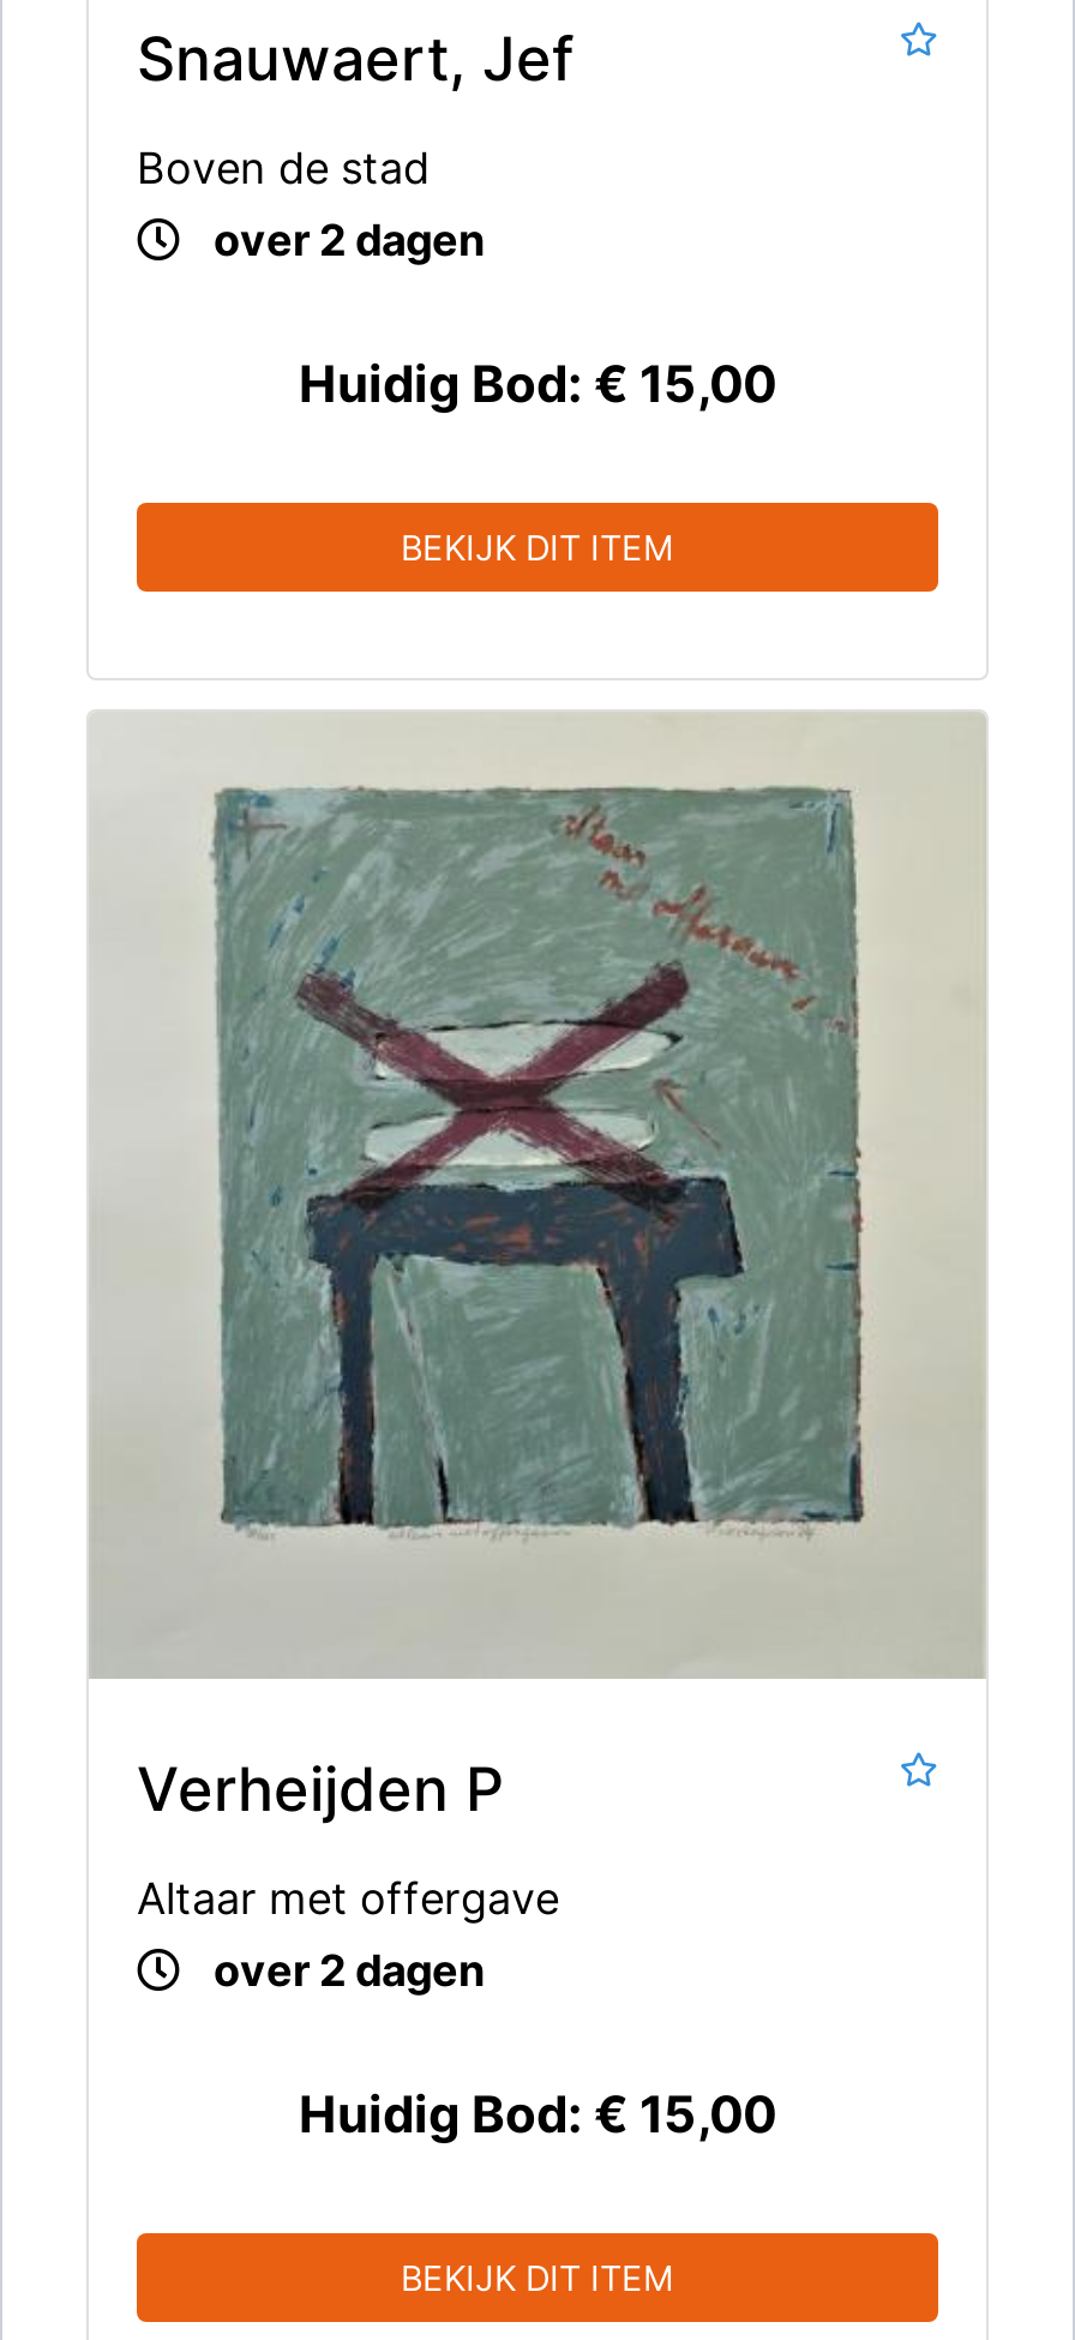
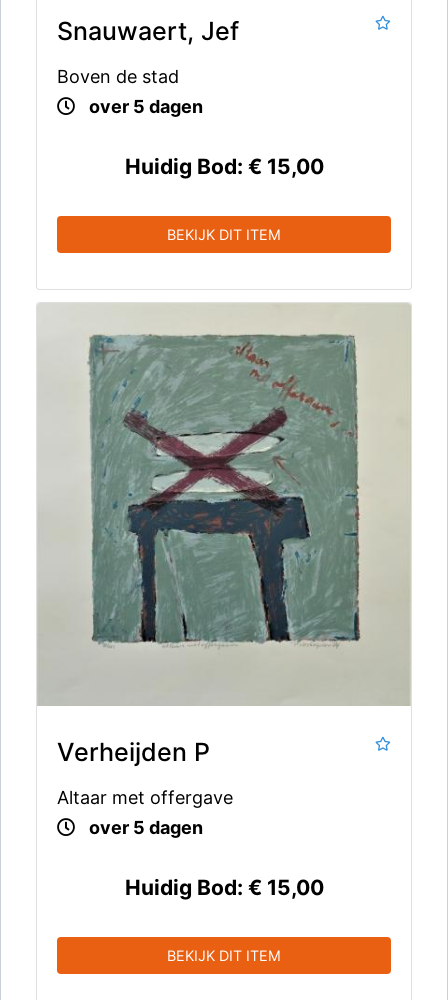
- over 2 dagen
+ over 5 dagen

- over 2 dagen
+ over 5 dagen
